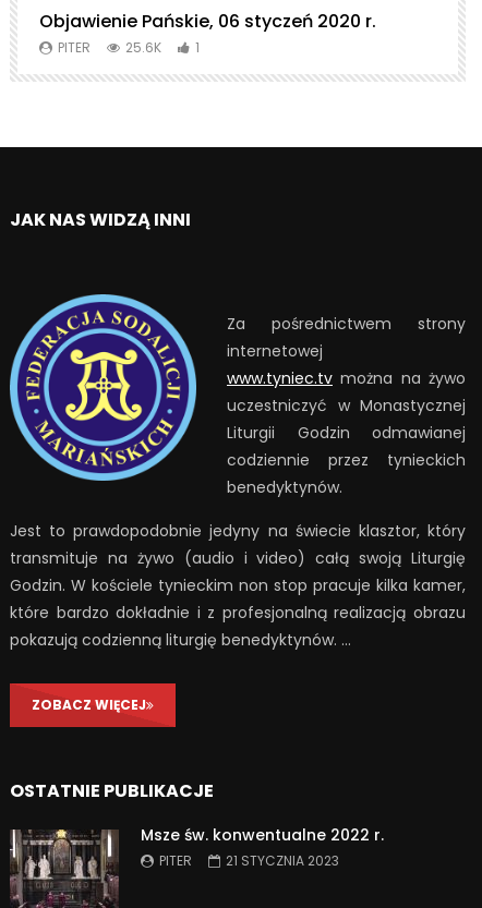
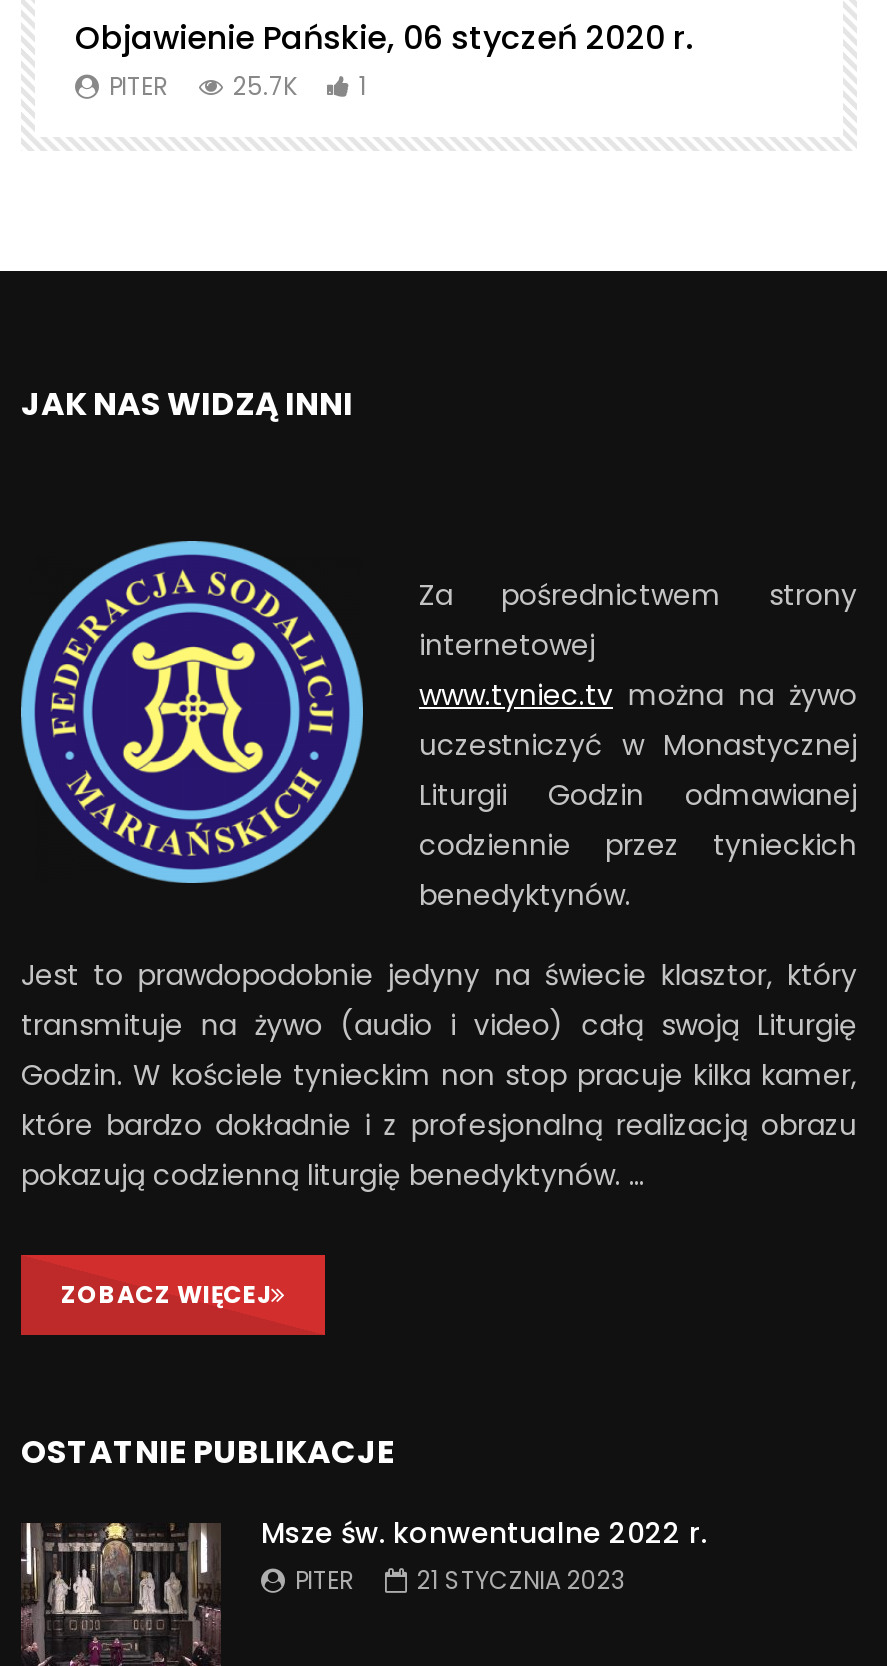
- PITER 25.6K 1
+ PITER 25.7K 1
